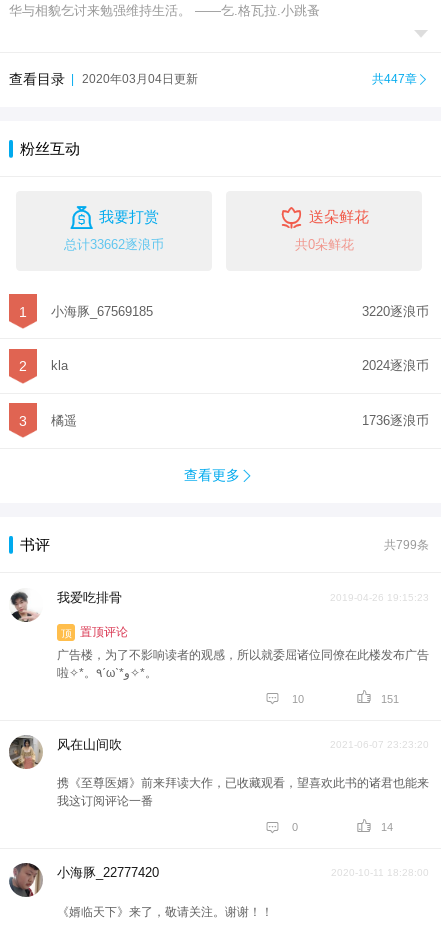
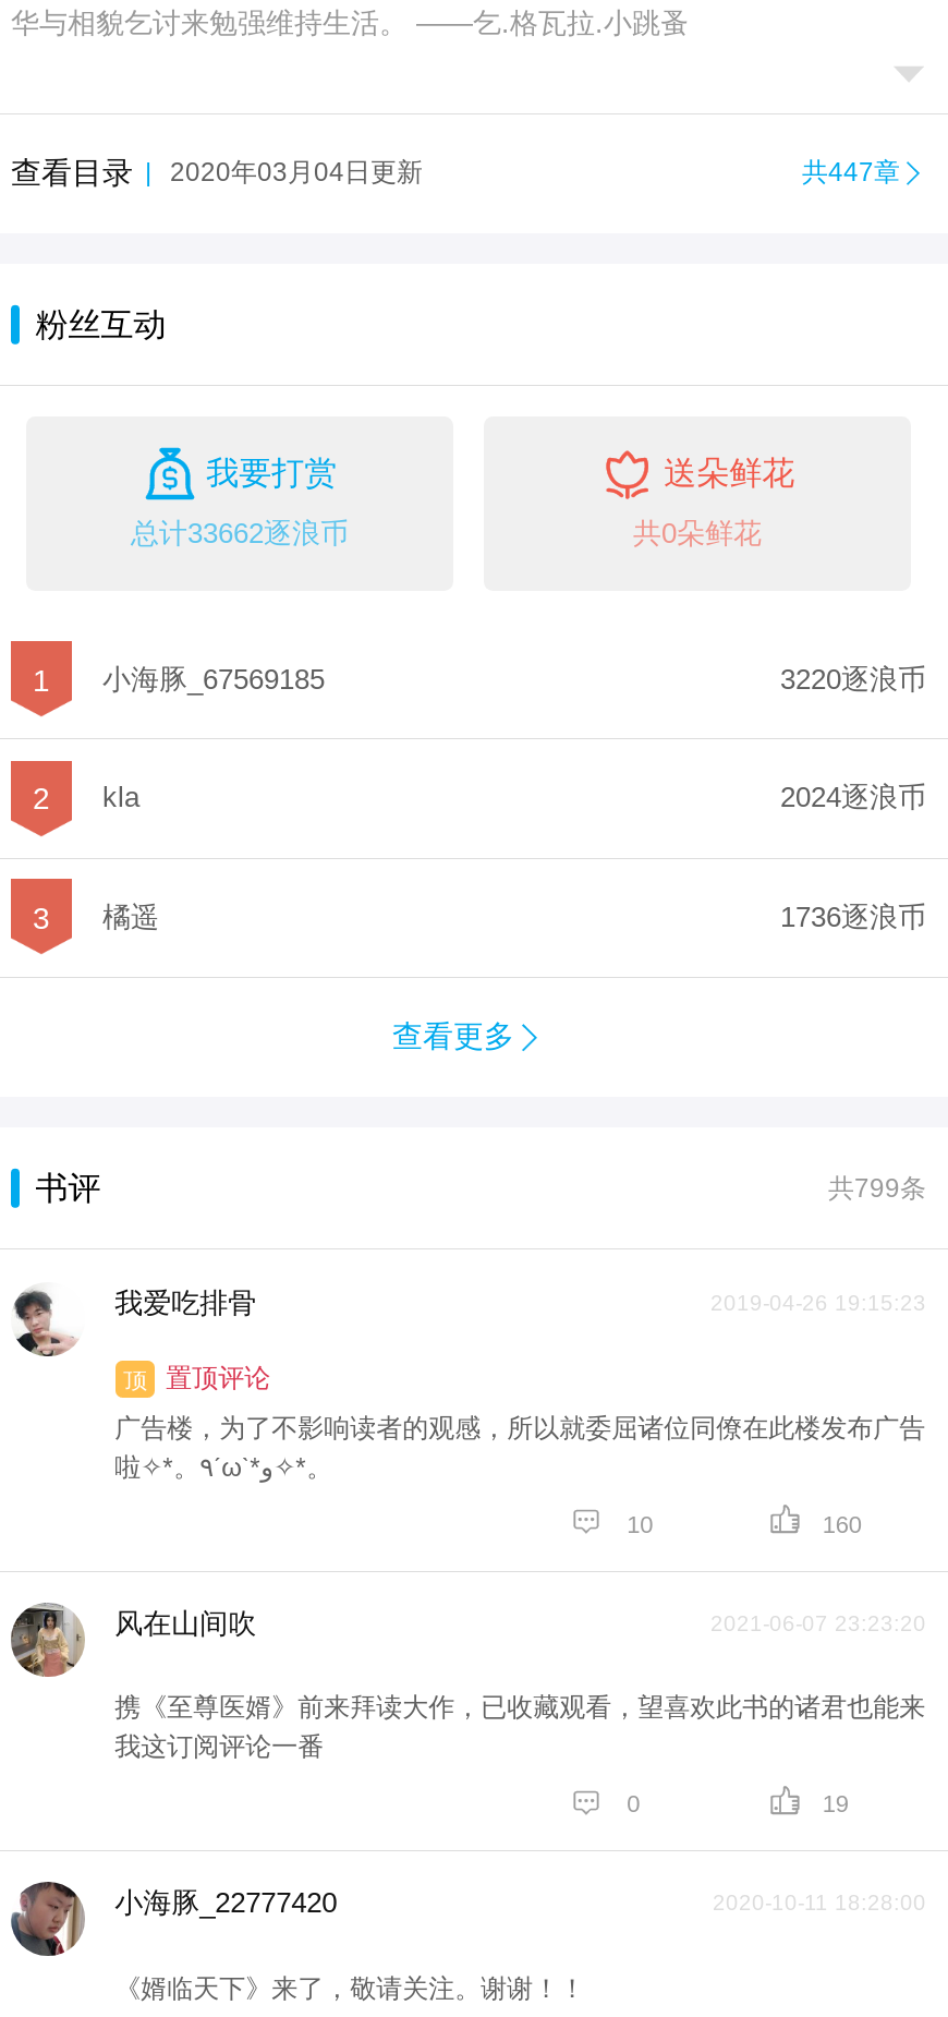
- 151
+ 160

- 14
+ 19
